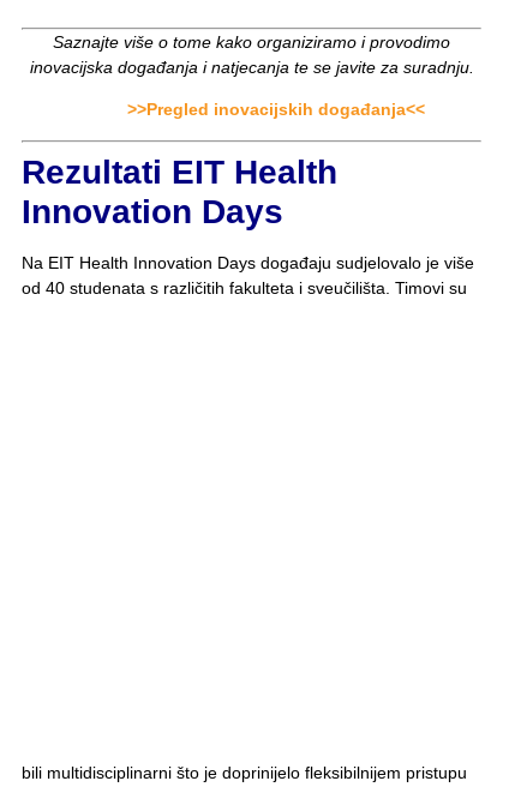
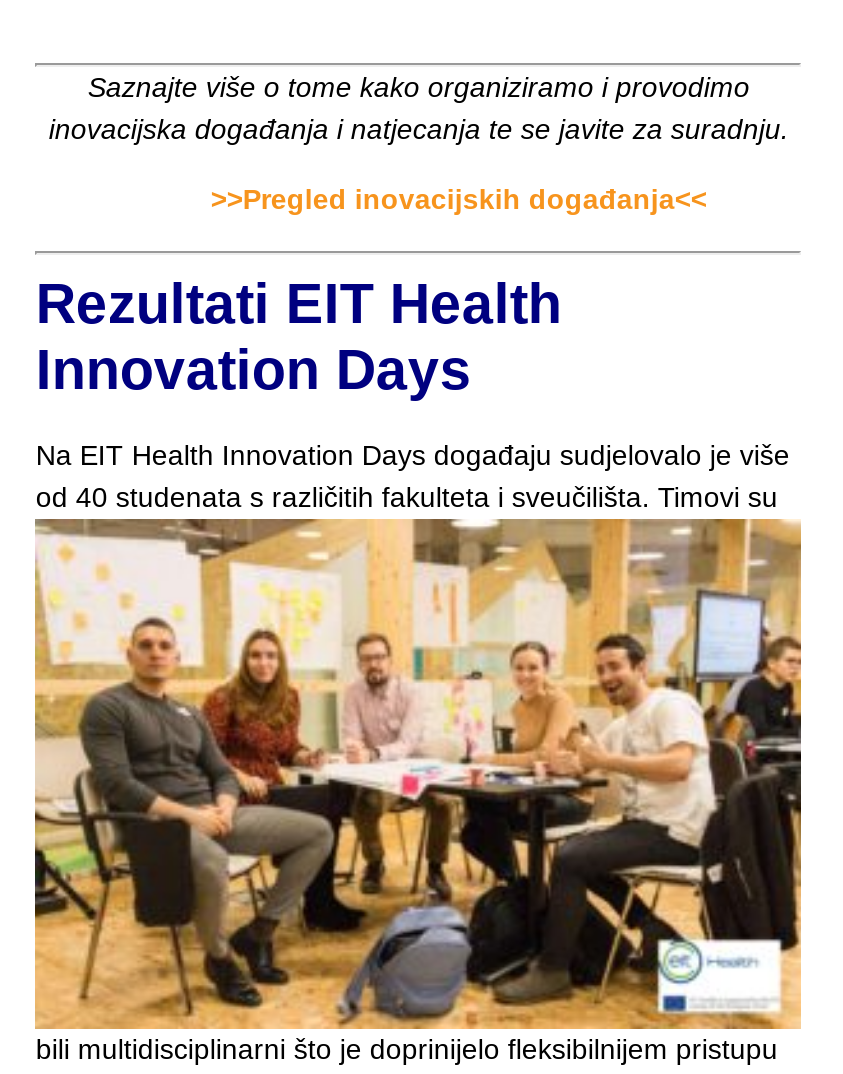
+ [image]
